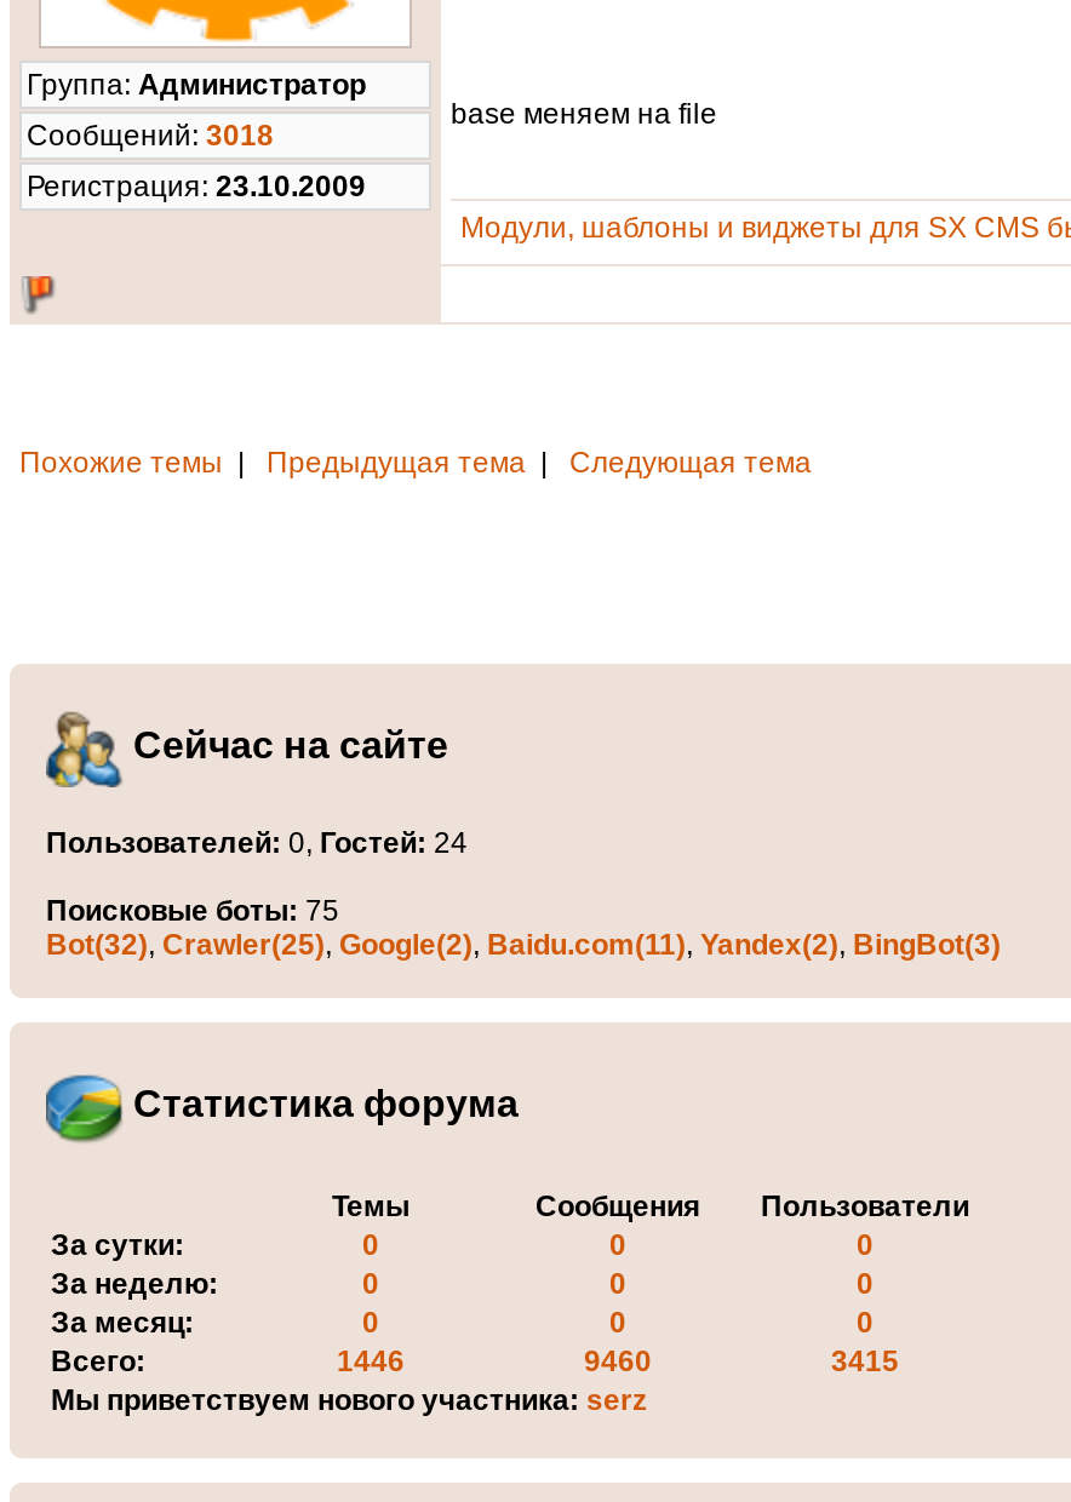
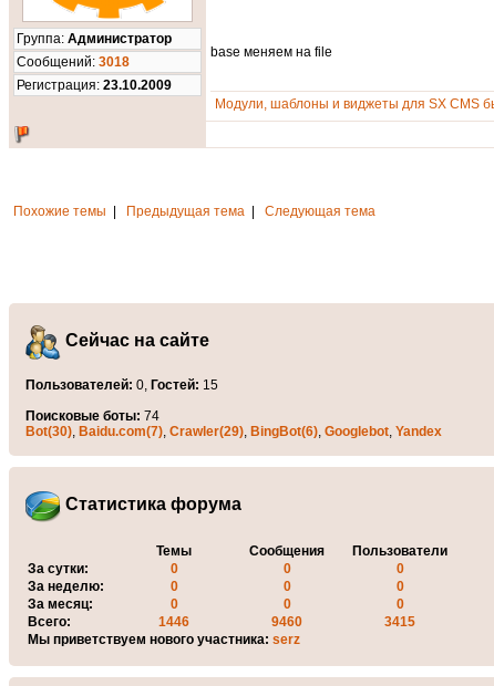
- Пользователей: 0, Гостей: 24
+ Пользователей: 0, Гостей: 15

- Поисковые боты: 75
- Bot(32), Crawler(25), Google(2), Baidu.com(11), Yandex(2), BingBot(3)
+ Поисковые боты: 74
+ Bot(30), Baidu.com(7), Crawler(29), BingBot(6), Googlebot, Yandex
